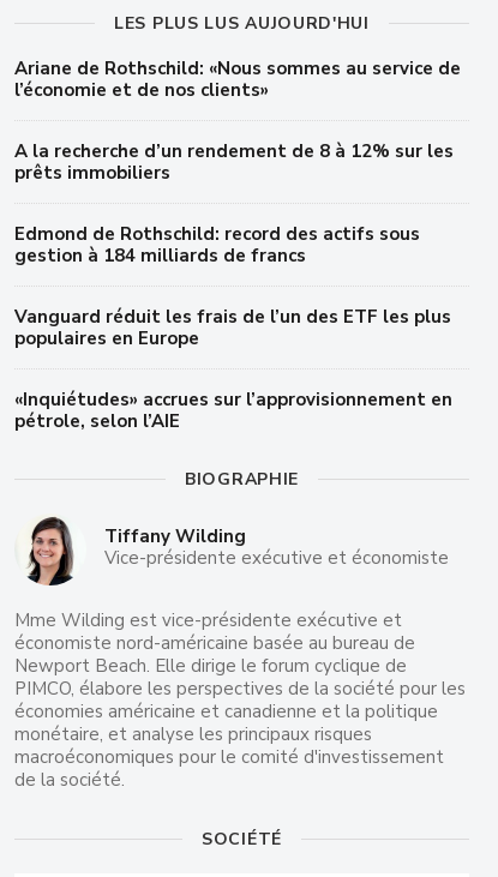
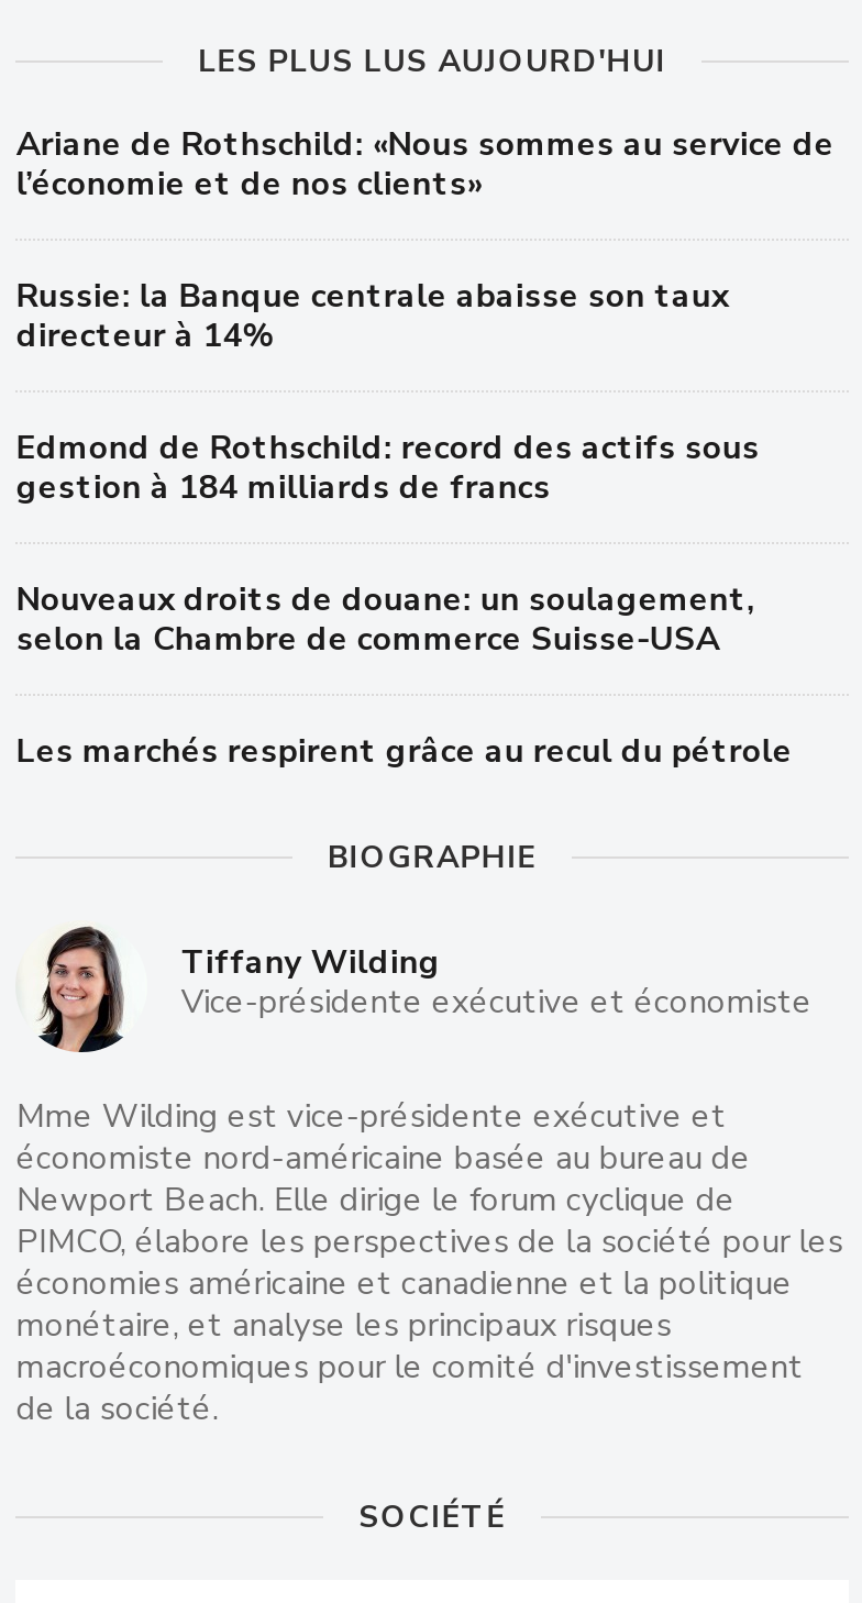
- A la recherche d’un rendement de 8 à 12% sur les
- prêts immobiliers
+ Russie: la Banque centrale abaisse son taux
+ directeur à 14%

- Vanguard réduit les frais de l’un des ETF les plus
- populaires en Europe
+ Nouveaux droits de douane: un soulagement,
+ selon la Chambre de commerce Suisse-USA

- «Inquiétudes» accrues sur l’approvisionnement en
- pétrole, selon l’AIE
+ Les marchés respirent grâce au recul du pétrole
